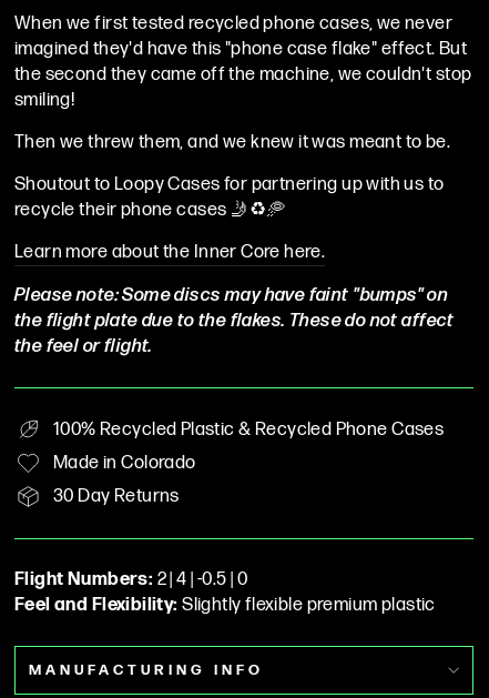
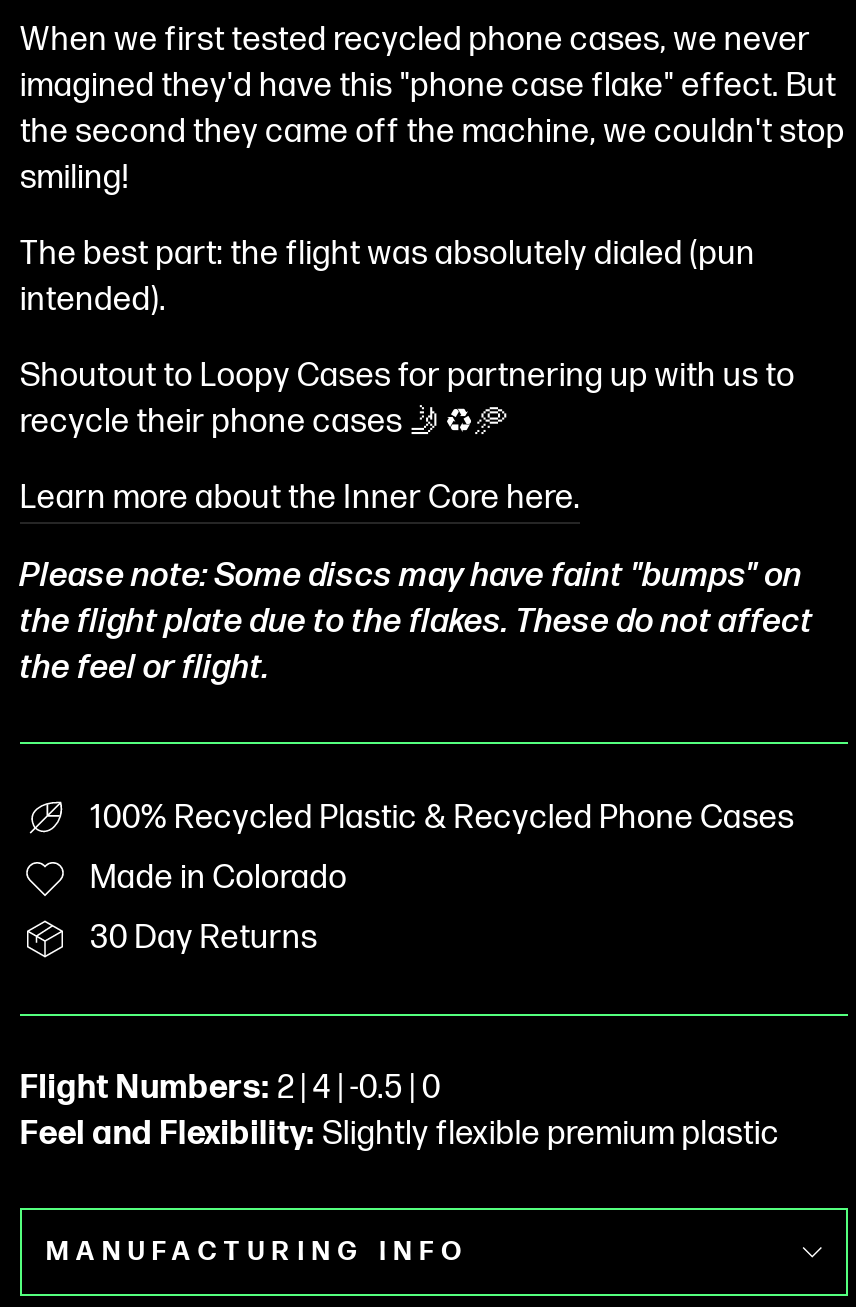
- Then we threw them, and we knew it was meant to be.
+ The best part: the flight was absolutely dialed (pun
+ intended).
